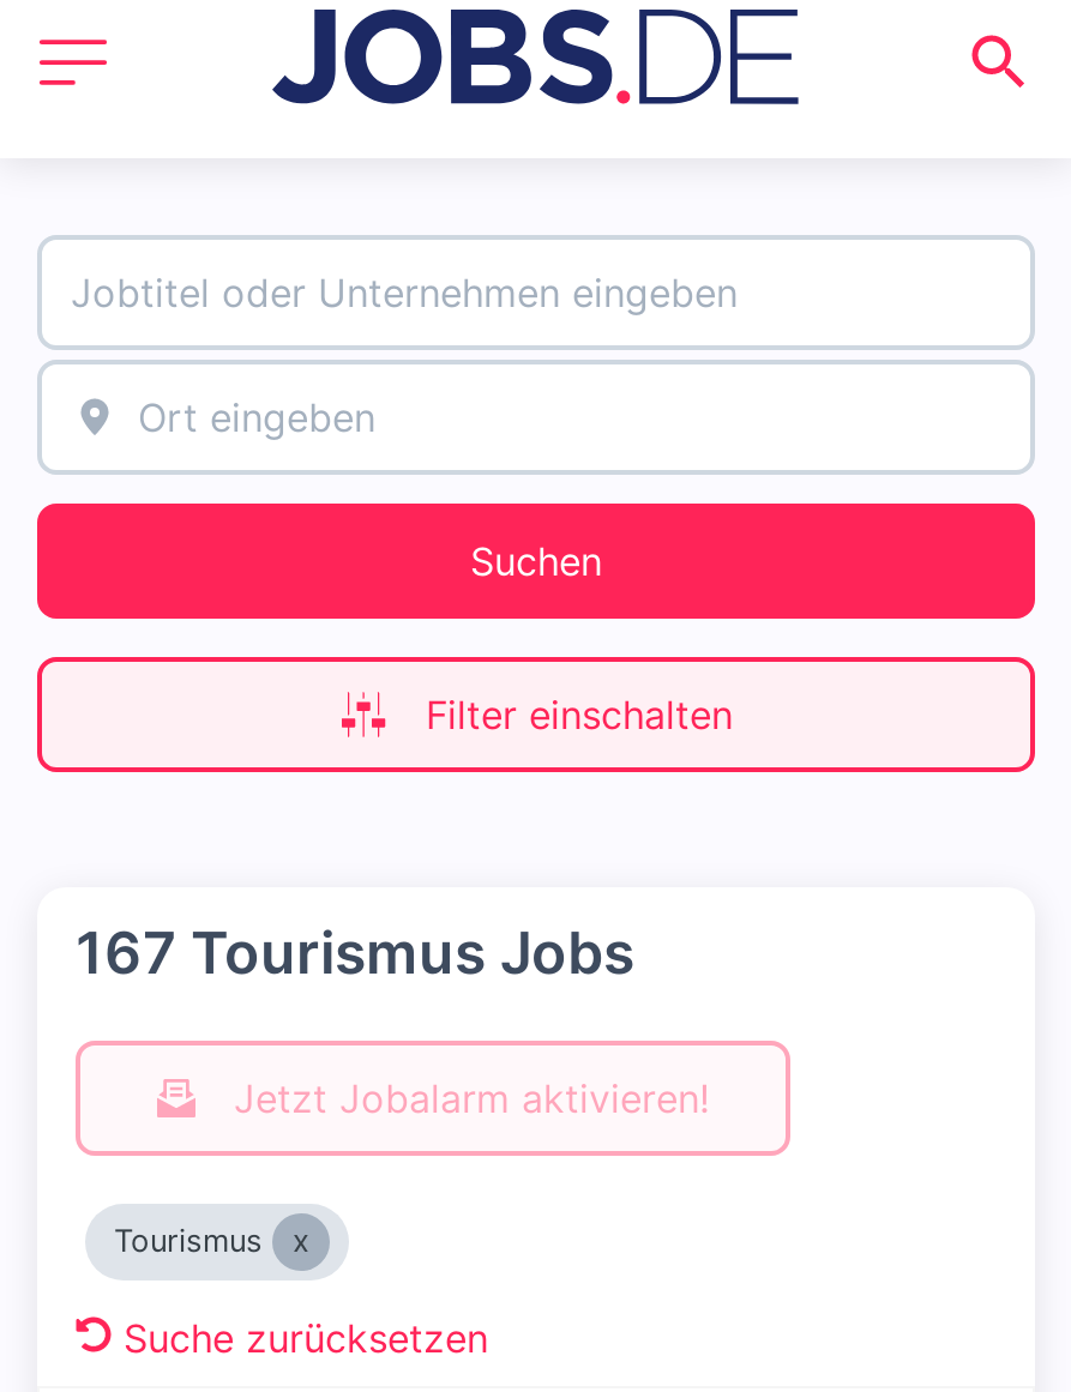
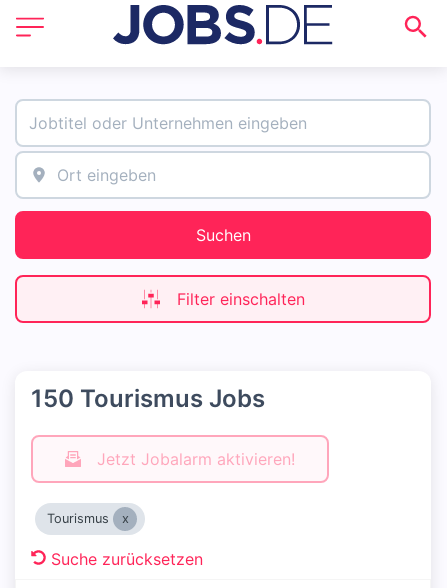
- 167 Tourismus Jobs
+ 150 Tourismus Jobs
